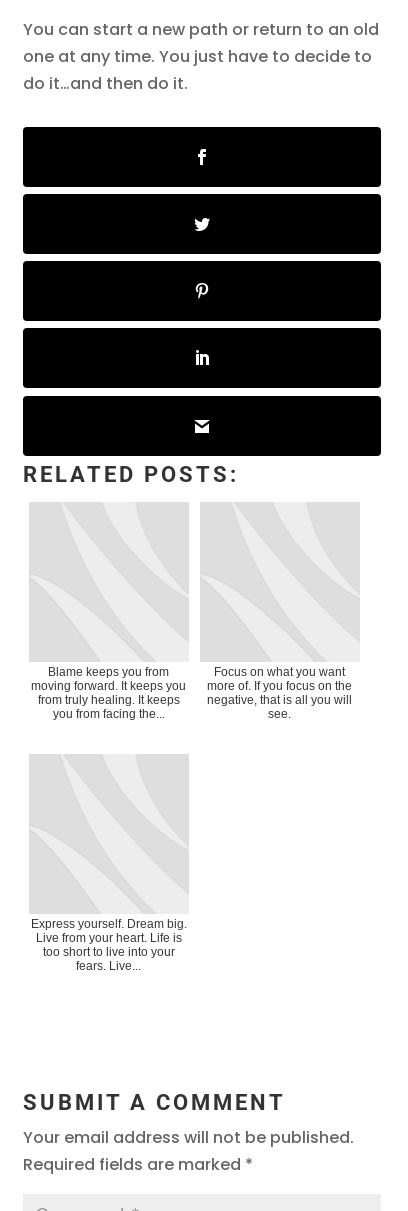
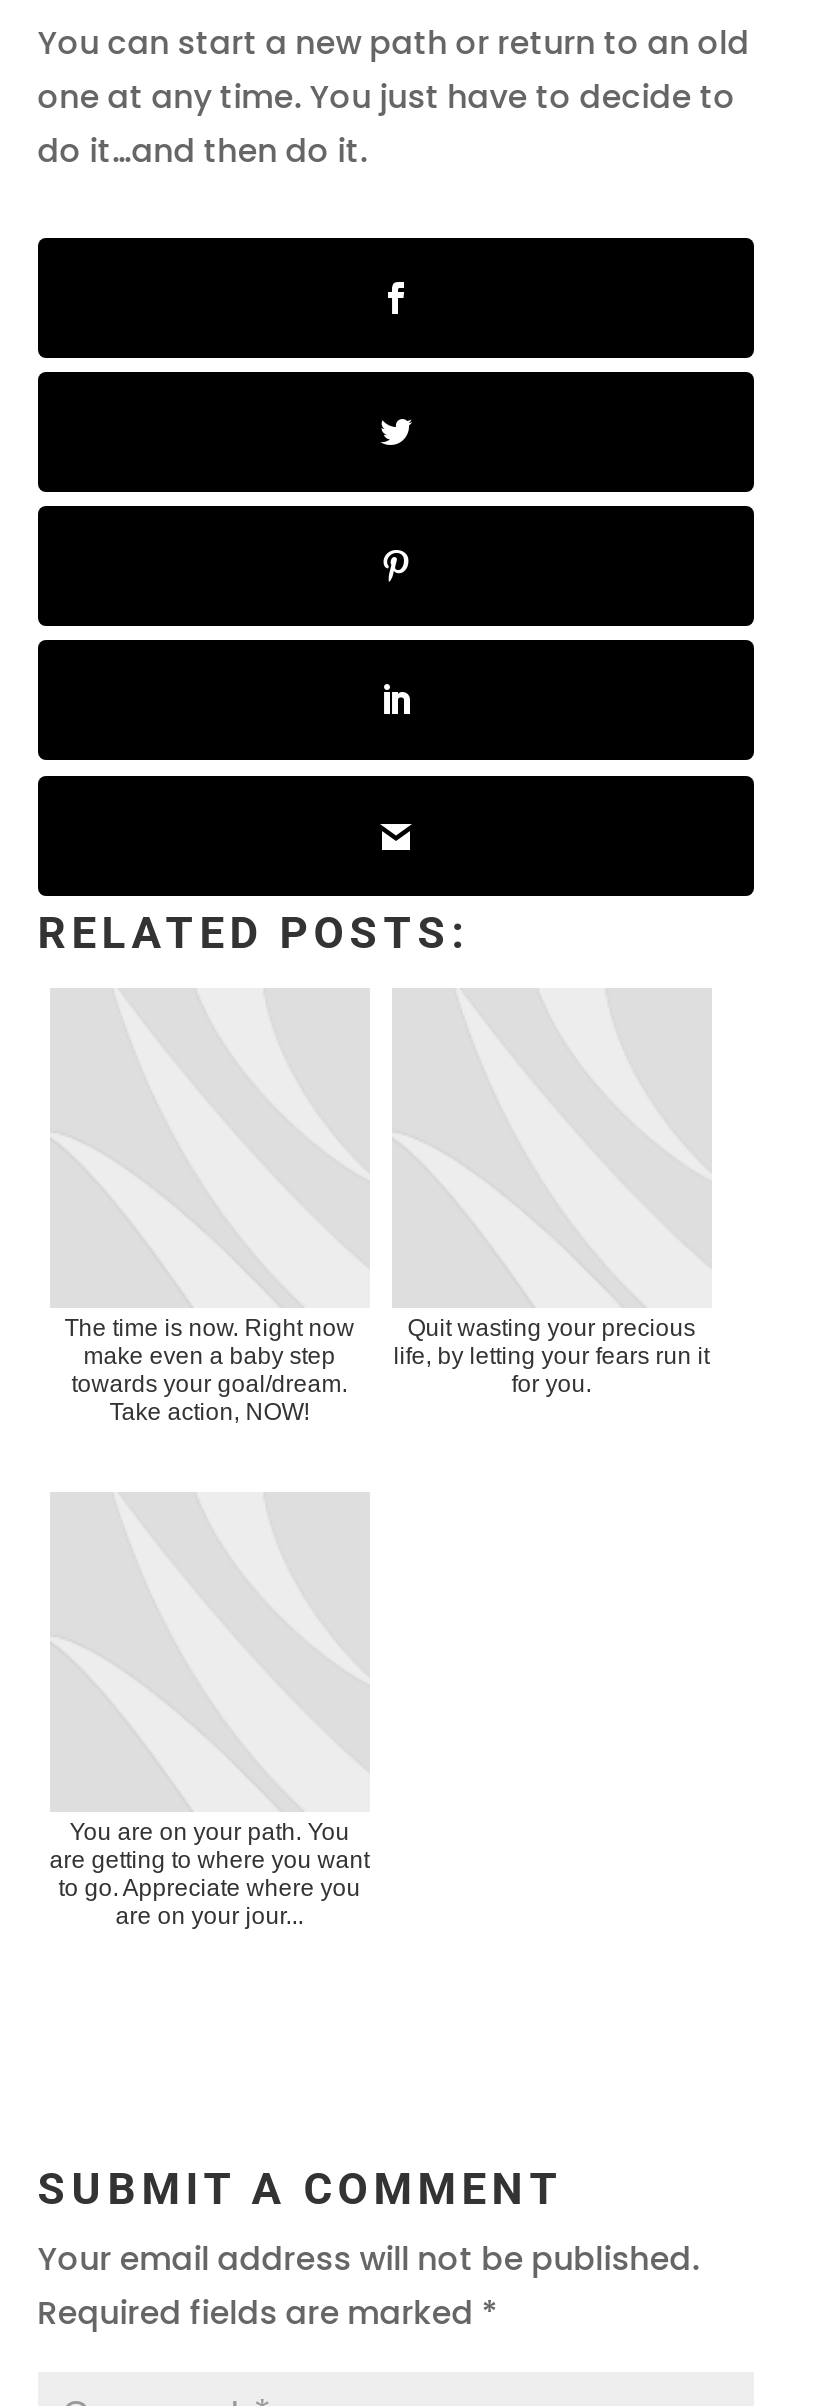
- Blame keeps you from
- moving forward. It keeps you
- from truly healing. It keeps
- you from facing the...
+ The time is now. Right now
+ make even a baby step
+ towards your goal/dream.
+ Take action, NOW!

- Focus on what you want
- more of. If you focus on the
- negative, that is all you will
- see.
+ Quit wasting your precious
+ life, by letting your fears run it
+ for you.

- Express yourself. Dream big.
- Live from your heart. Life is
- too short to live into your
- fears. Live...
+ You are on your path. You
+ are getting to where you want
+ to go. Appreciate where you
+ are on your jour...
